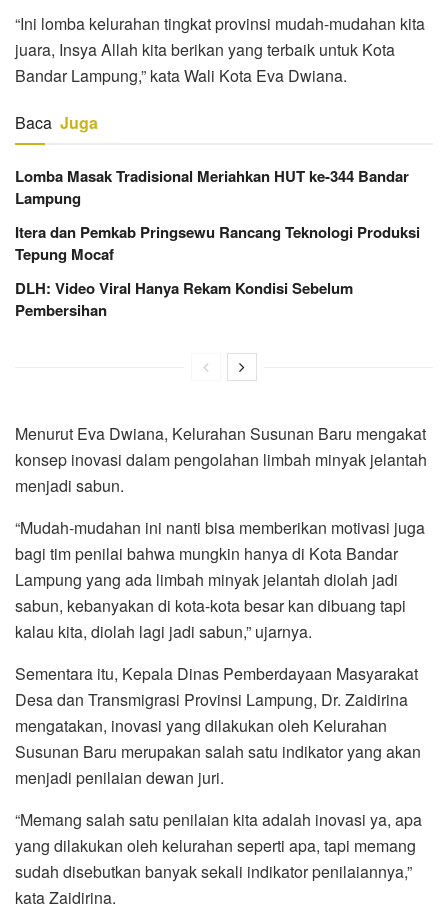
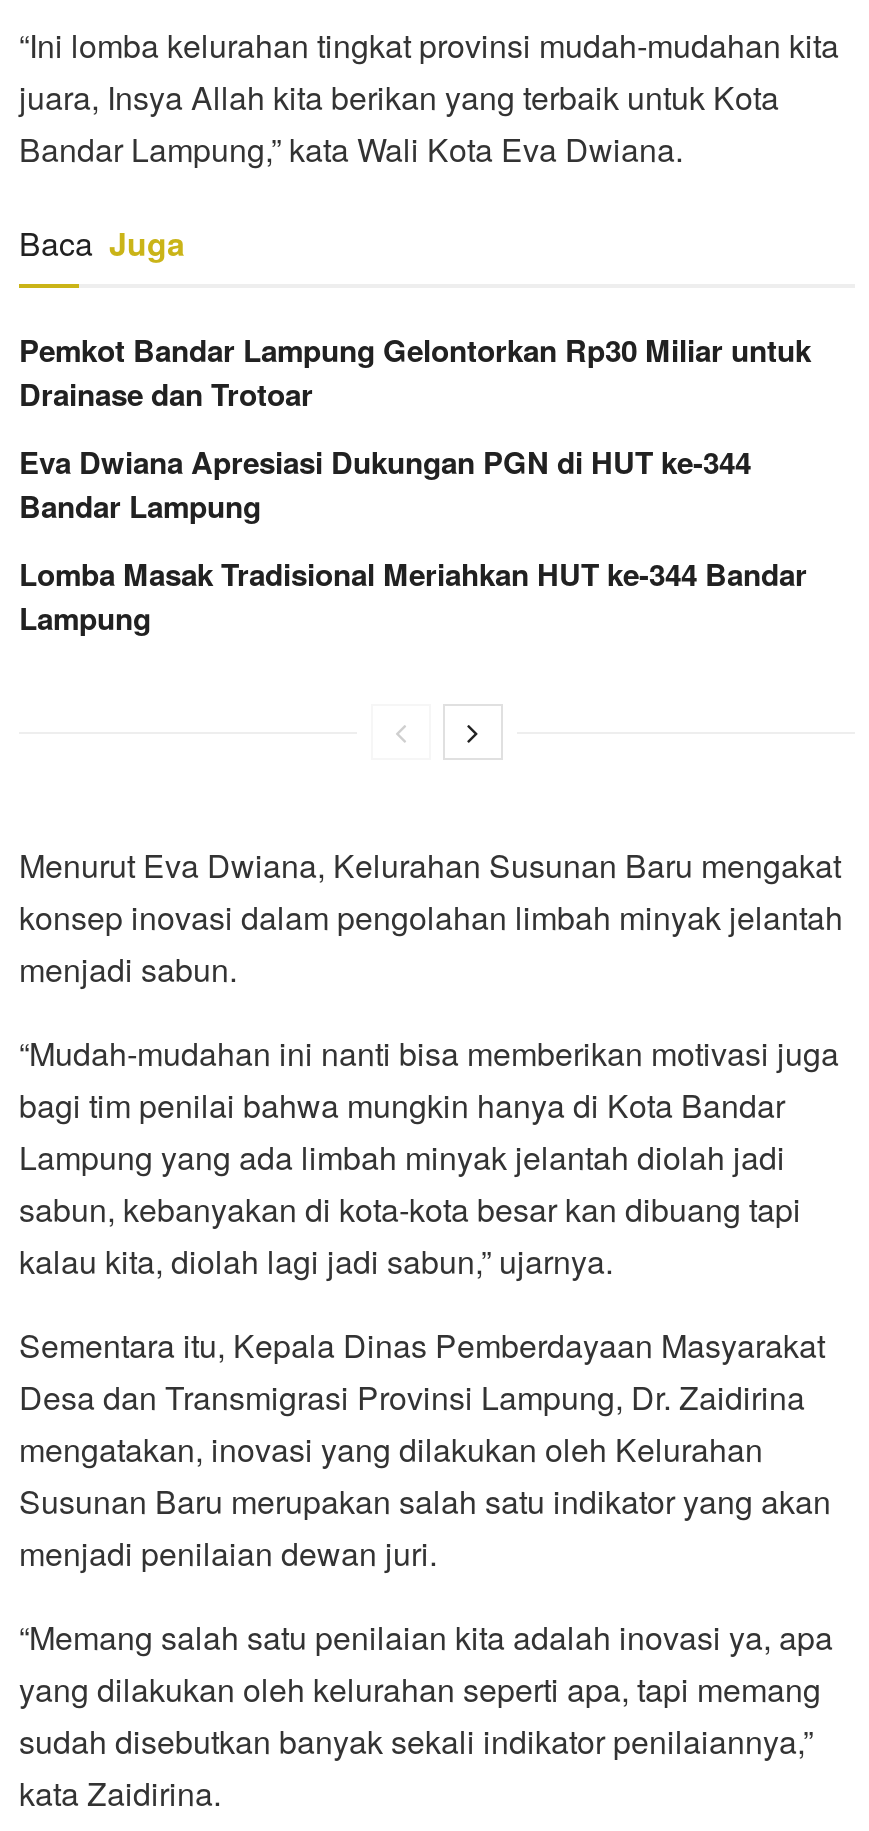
+ Pemkot Bandar Lampung Gelontorkan Rp30 Miliar untuk
+ Drainase dan Trotoar
+ Eva Dwiana Apresiasi Dukungan PGN di HUT ke-344
+ Bandar Lampung

moved down: Lomba Masak Tradisional Meriahkan HUT ke-344 Bandar | Lampung

- Itera dan Pemkab Pringsewu Rancang Teknologi Produksi
- Tepung Mocaf
- DLH: Video Viral Hanya Rekam Kondisi Sebelum
- Pembersihan
